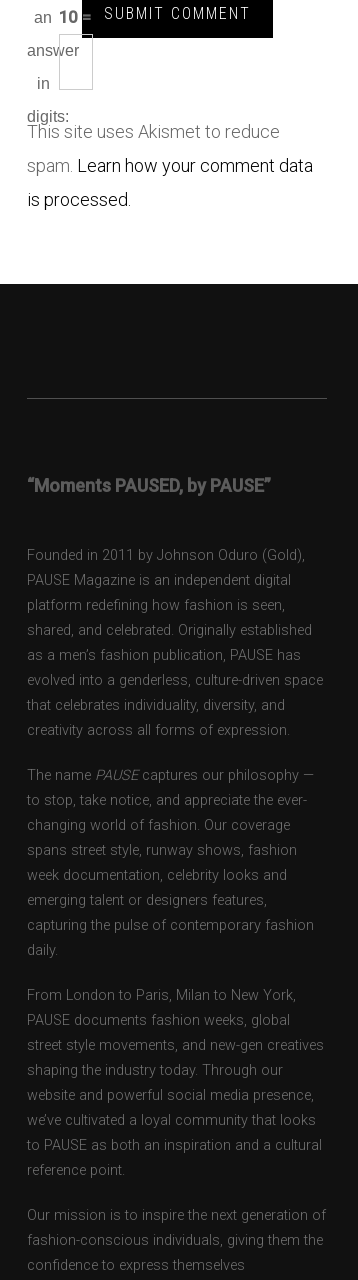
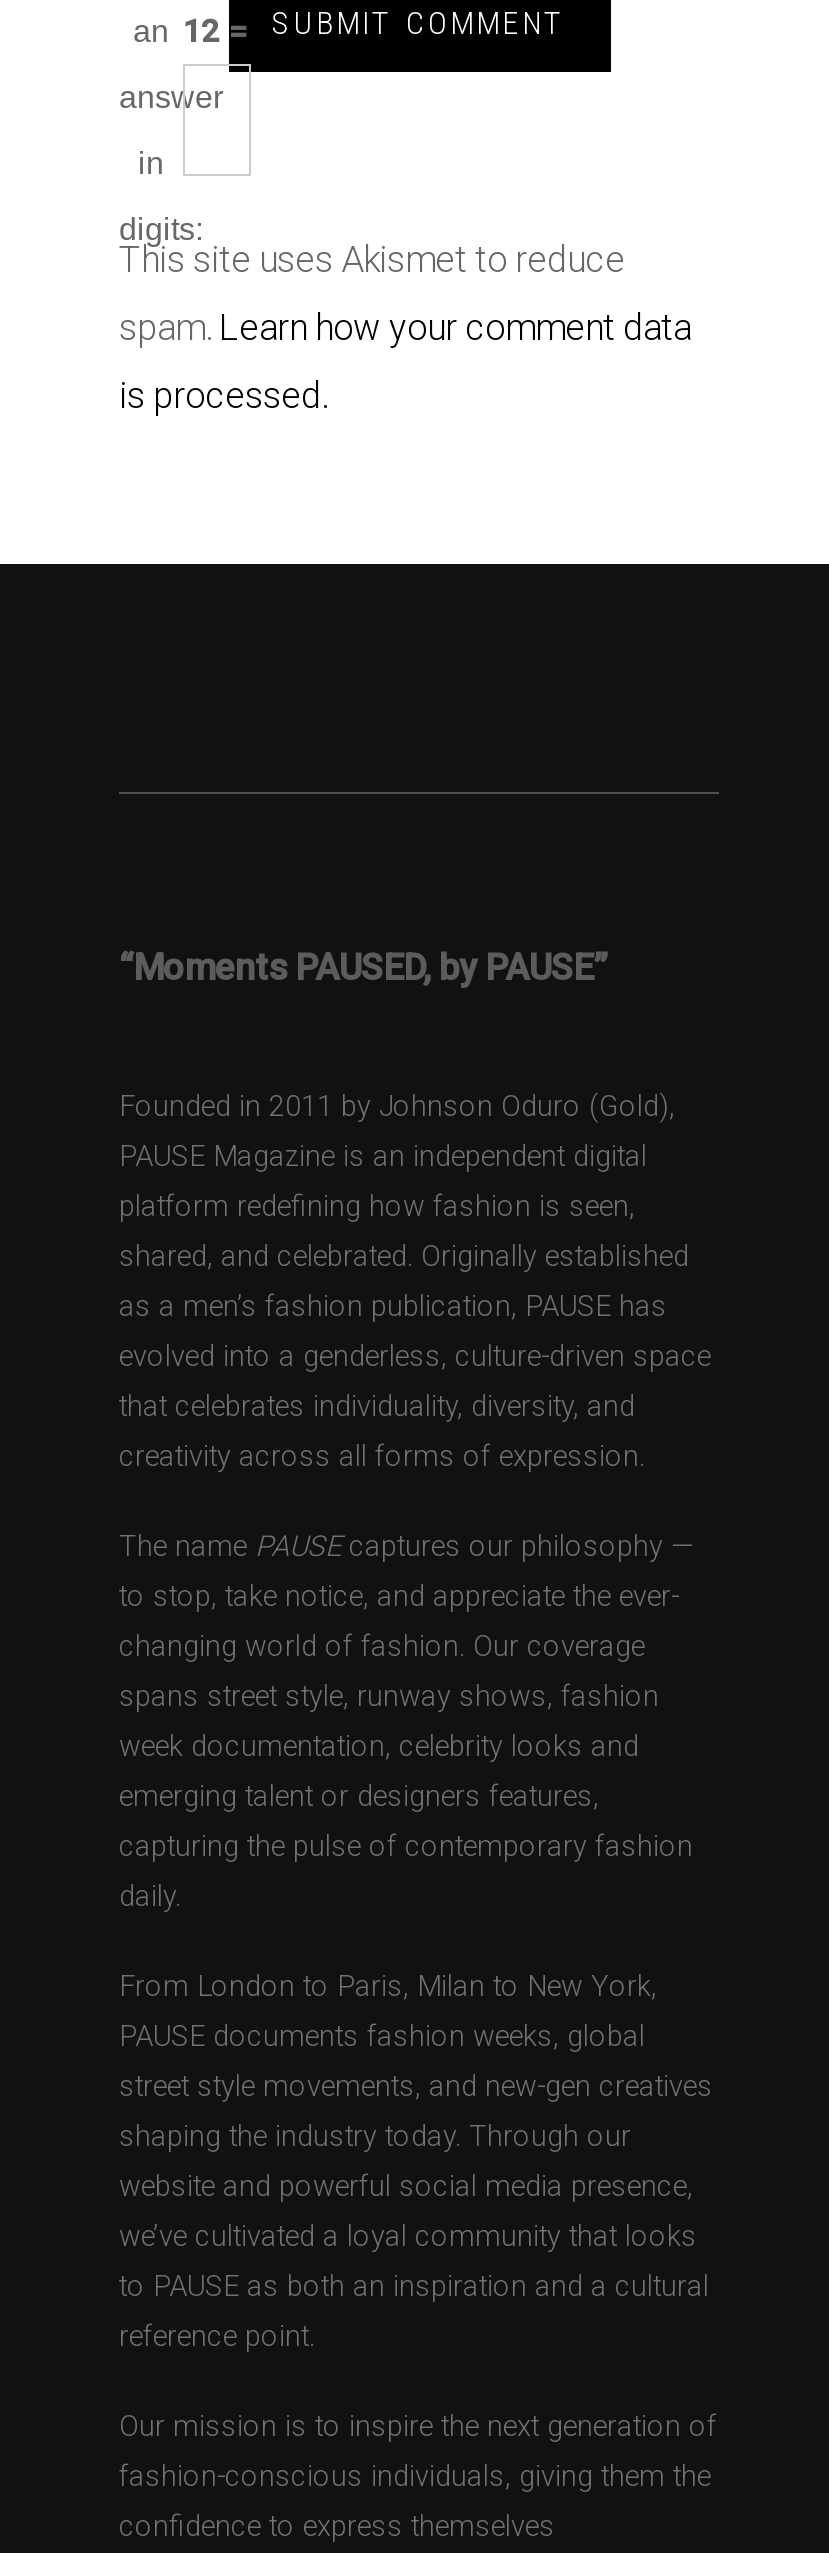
- an 10 =
+ an 12 =
